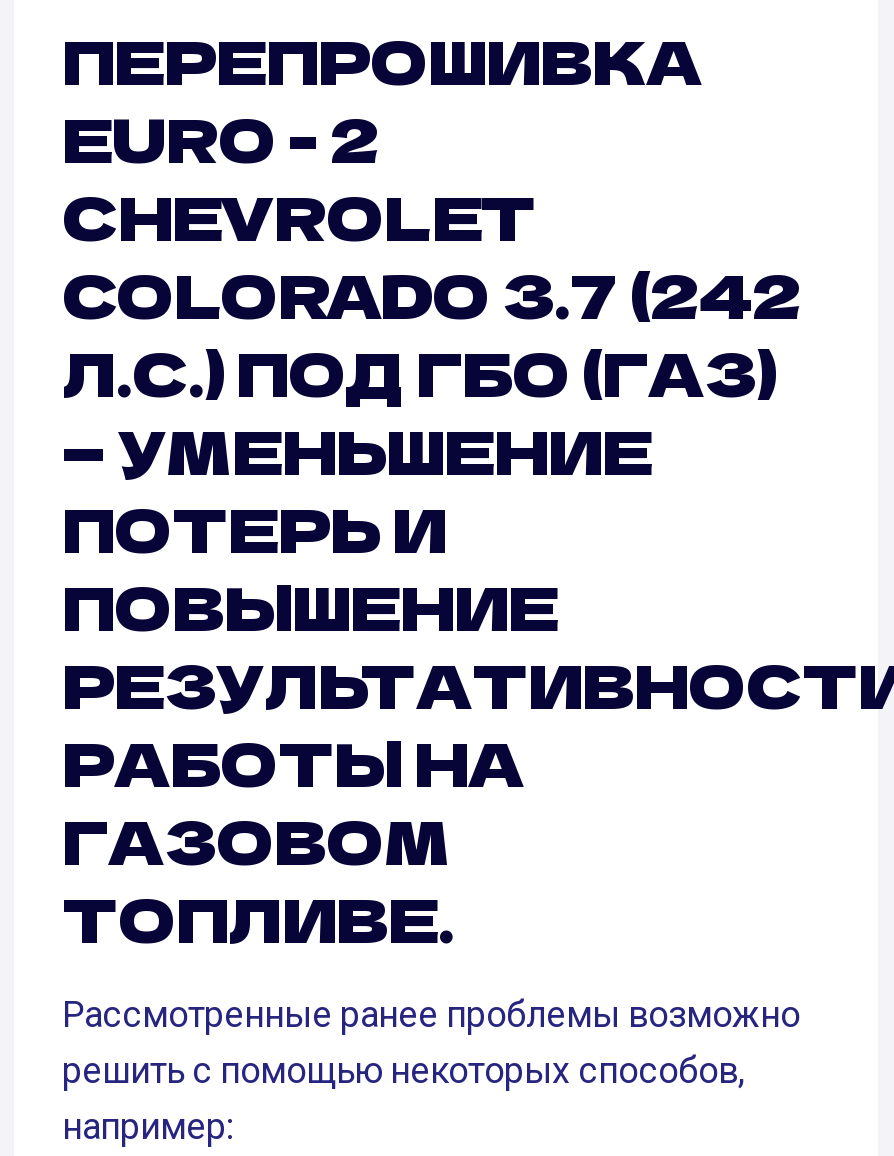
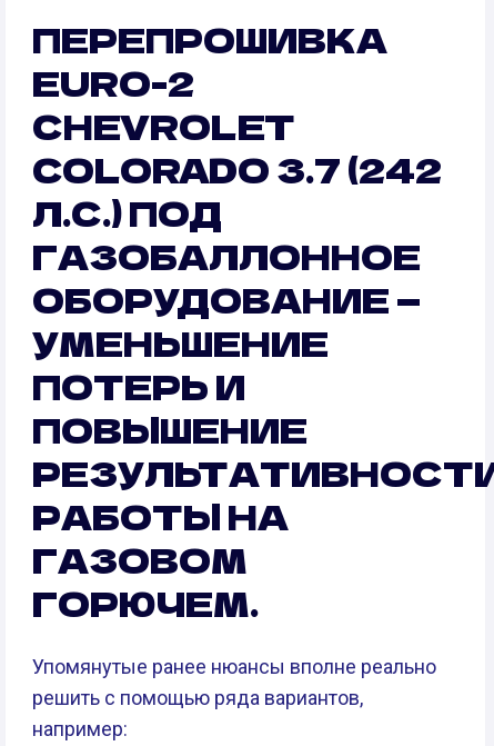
- EURO - 2
+ EURO-2

- Л.С.) ПОД ГБО (ГАЗ)
- — УМЕНЬШЕНИЕ
+ Л.С.) ПОД
+ ГАЗОБАЛЛОННОЕ
+ ОБОРУДОВАНИЕ —
+ УМЕНЬШЕНИЕ

- ТОПЛИВЕ.
- Рассмотренные ранее проблемы возможно
- решить с помощью некоторых способов,
+ ГОРЮЧЕМ.
+ Упомянутые ранее нюансы вполне реально
+ решить с помощью ряда вариантов,
